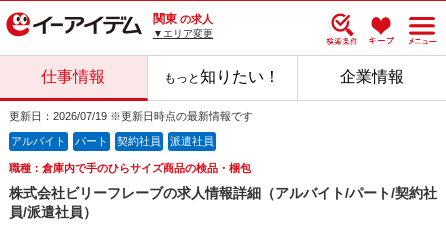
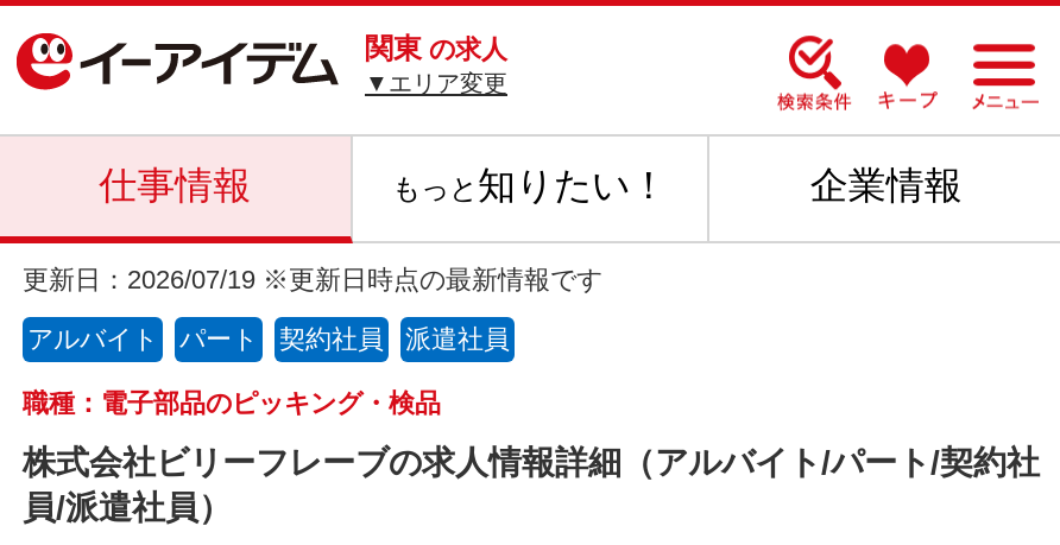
- 職種：倉庫内で手のひらサイズ商品の検品・梱包
+ 職種：電子部品のピッキング・検品
